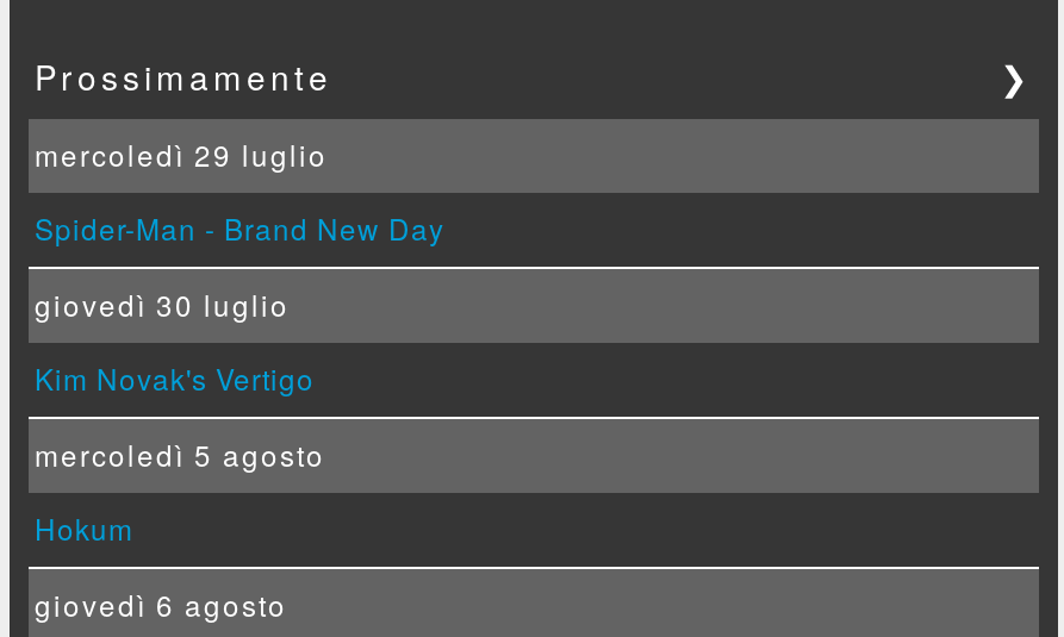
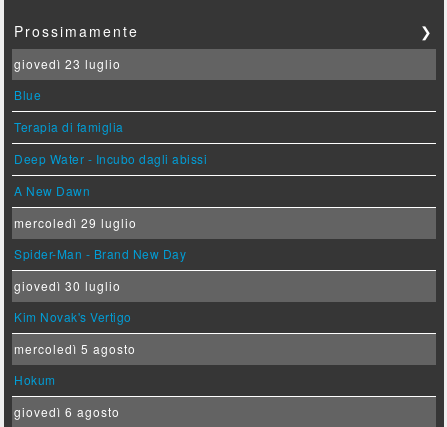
+ giovedì 23 luglio
+ Blue
+ Terapia di famiglia
+ Deep Water - Incubo dagli abissi
+ A New Dawn
